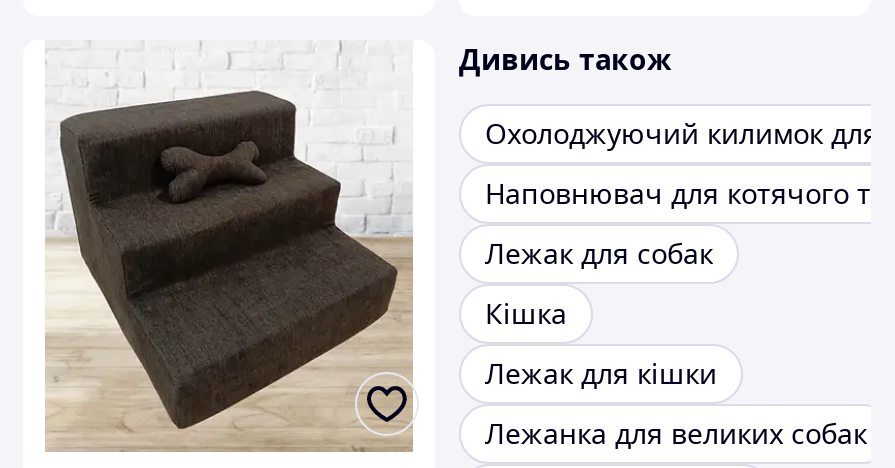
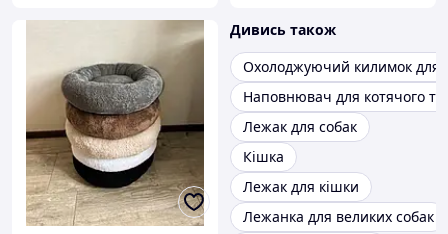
- [image]
+ [image]
